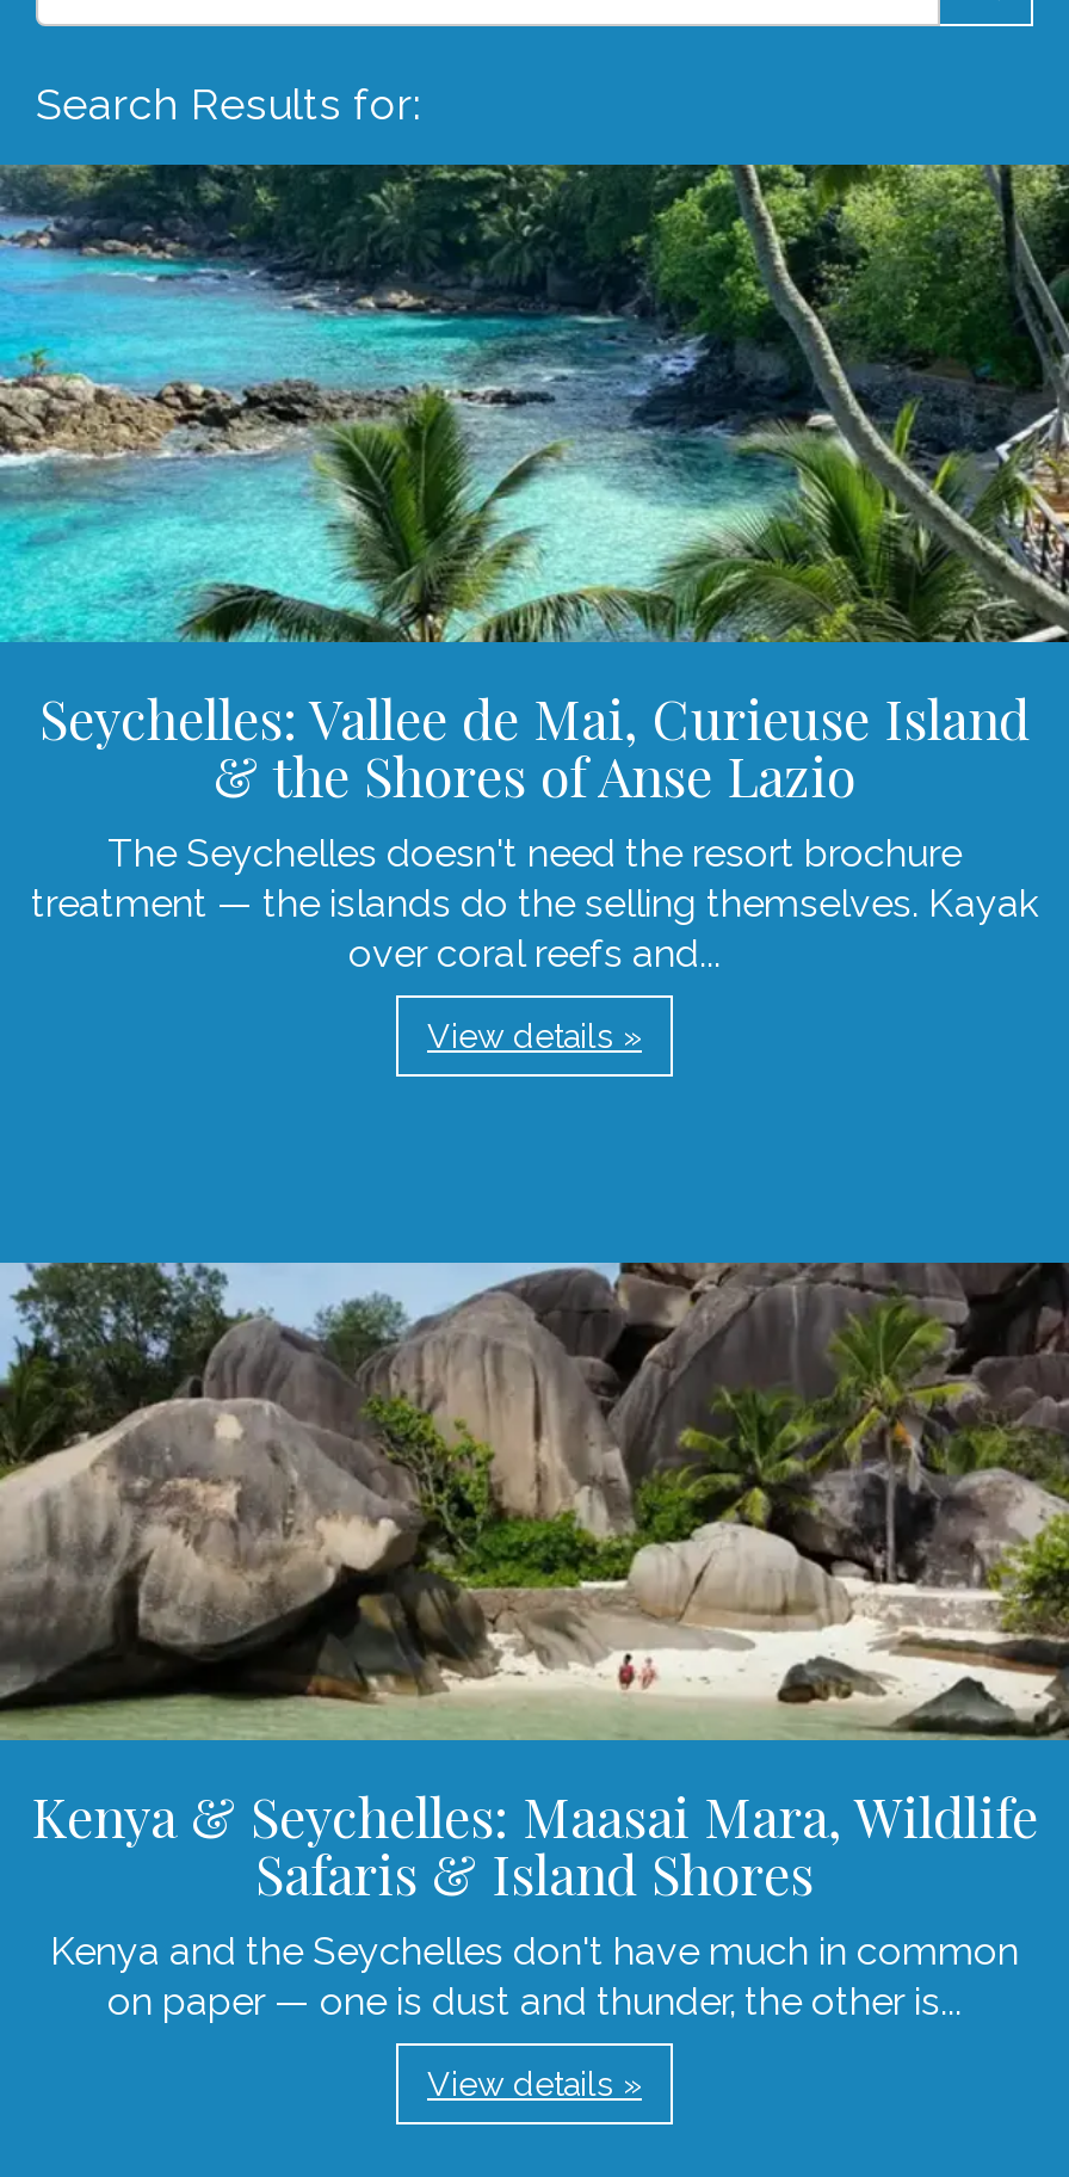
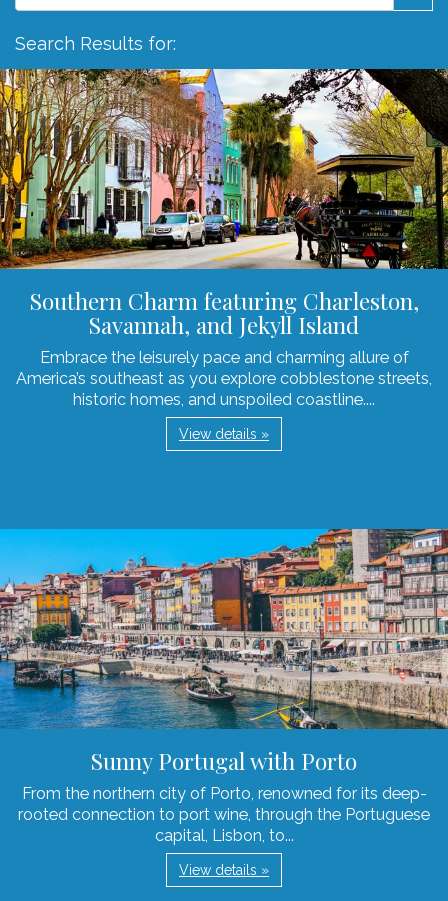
- [image]
- Seychelles: Vallee de Mai, Curieuse Island
- & the Shores of Anse Lazio
- The Seychelles doesn't need the resort brochure
- treatment — the islands do the selling themselves. Kayak
- over coral reefs and...
+ [image]
+ Southern Charm featuring Charleston,
+ Savannah, and Jekyll Island
+ Embrace the leisurely pace and charming allure of
+ America’s southeast as you explore cobblestone streets,
+ historic homes, and unspoiled coastline....

- [image]
- Kenya & Seychelles: Maasai Mara, Wildlife
- Safaris & Island Shores
- Kenya and the Seychelles don't have much in common
- on paper — one is dust and thunder, the other is...
+ [image]
+ Sunny Portugal with Porto
+ From the northern city of Porto, renowned for its deep-
+ rooted connection to port wine, through the Portuguese
+ capital, Lisbon, to...
